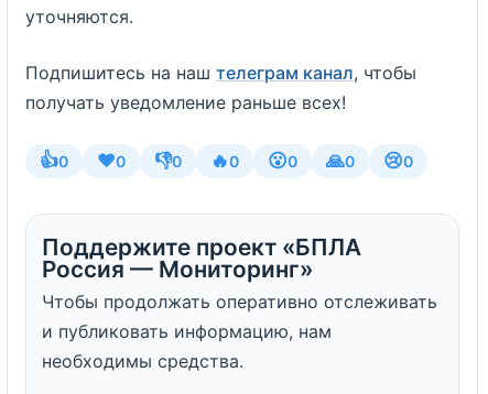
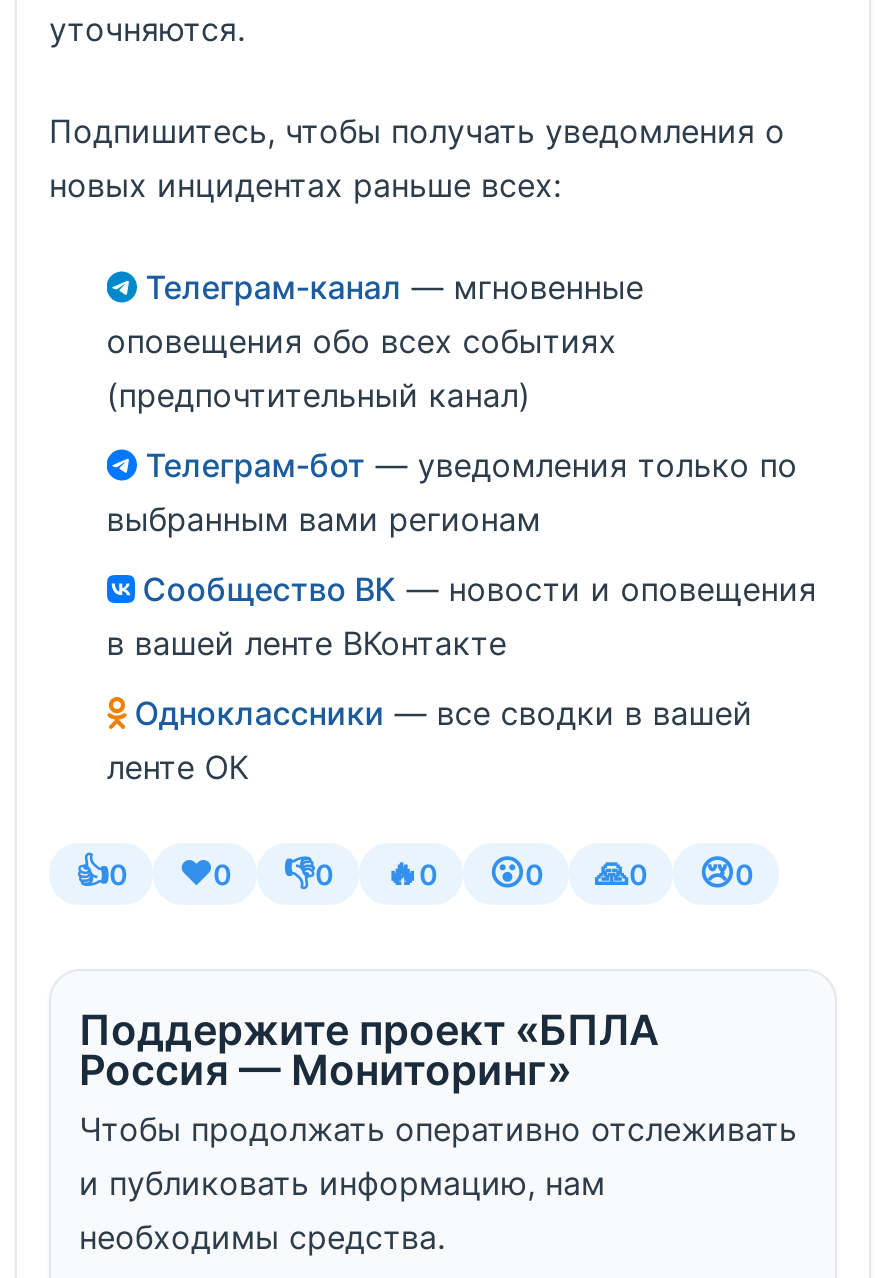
- Подпишитесь на наш телеграм канал, чтобы
- получать уведомление раньше всех!
+ Подпишитесь, чтобы получать уведомления о
+ новых инцидентах раньше всех:
+ Телеграм-канал — мгновенные
+ оповещения обо всех событиях
+ (предпочтительный канал)
+ Телеграм-бот — уведомления только по
+ выбранным вами регионам
+ Сообщество ВК — новости и оповещения
+ в вашей ленте ВКонтакте
+ Одноклассники — все сводки в вашей
+ ленте ОК
